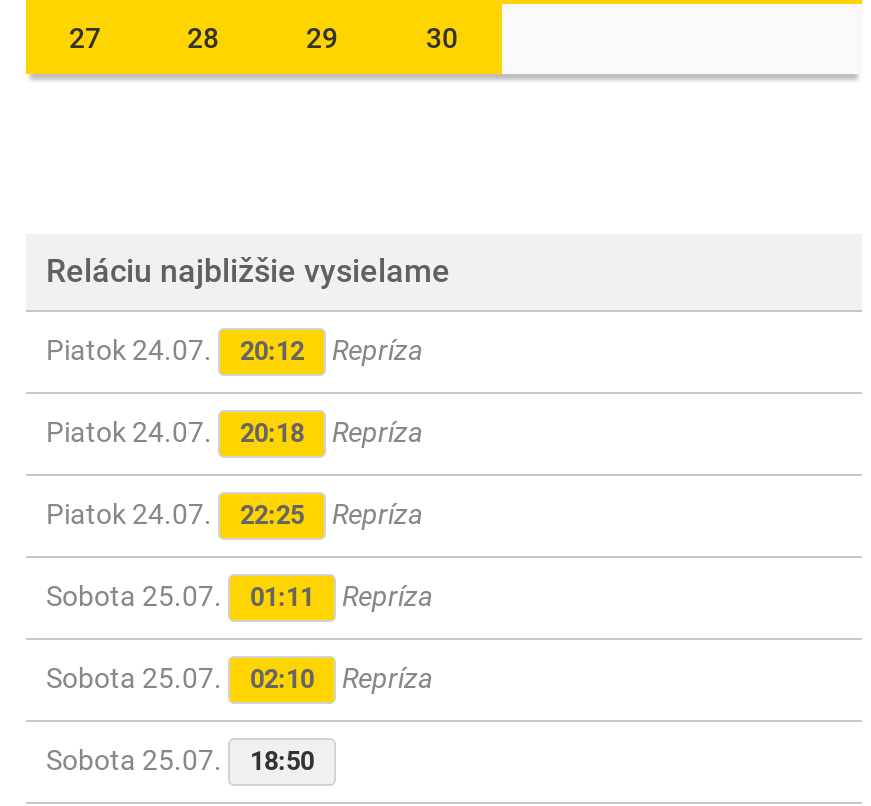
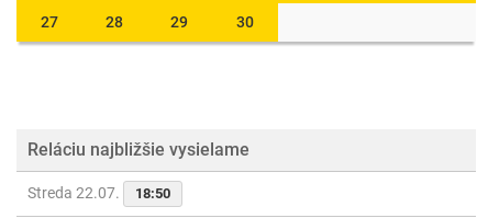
- Piatok 24.07.
- 20:12
- Repríza
- Piatok 24.07.
- 20:18
- Repríza
- Piatok 24.07.
- 22:25
- Repríza
- Sobota 25.07.
- 01:11
- Repríza
- Sobota 25.07.
- 02:10
- Repríza
- Sobota 25.07.
+ Streda 22.07.
